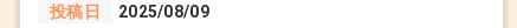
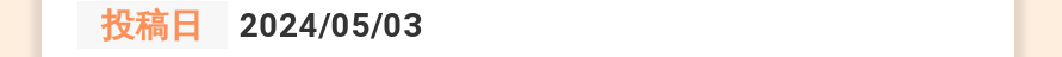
- 投稿日 2025/08/09
+ 投稿日 2024/05/03
